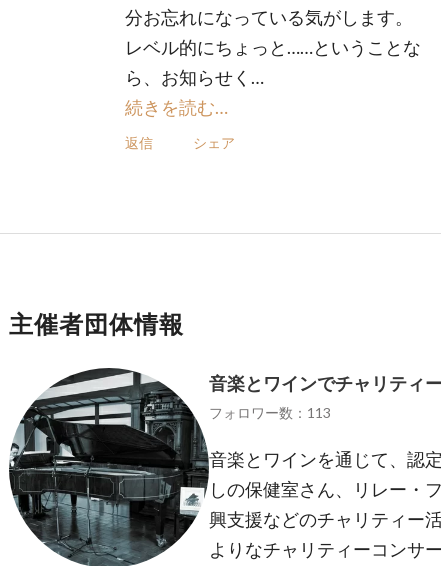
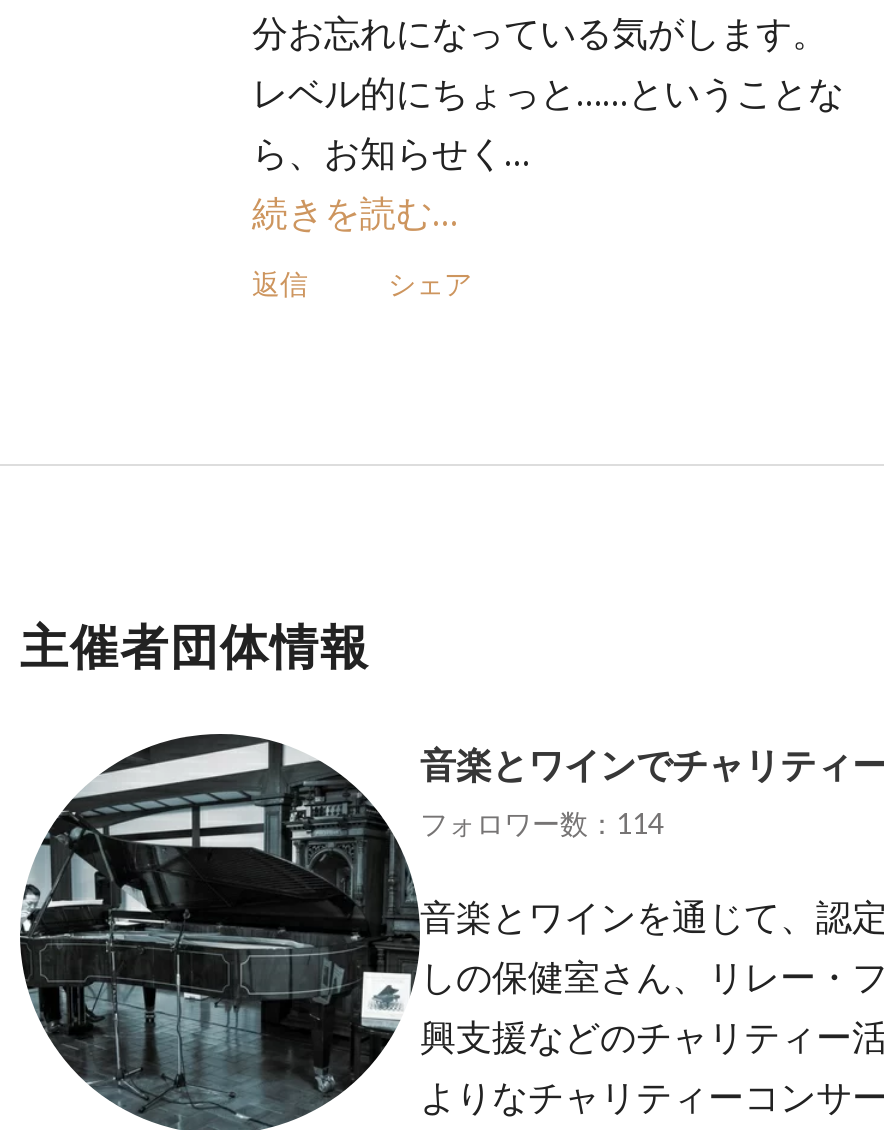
- フォロワー数：113
+ フォロワー数：114
